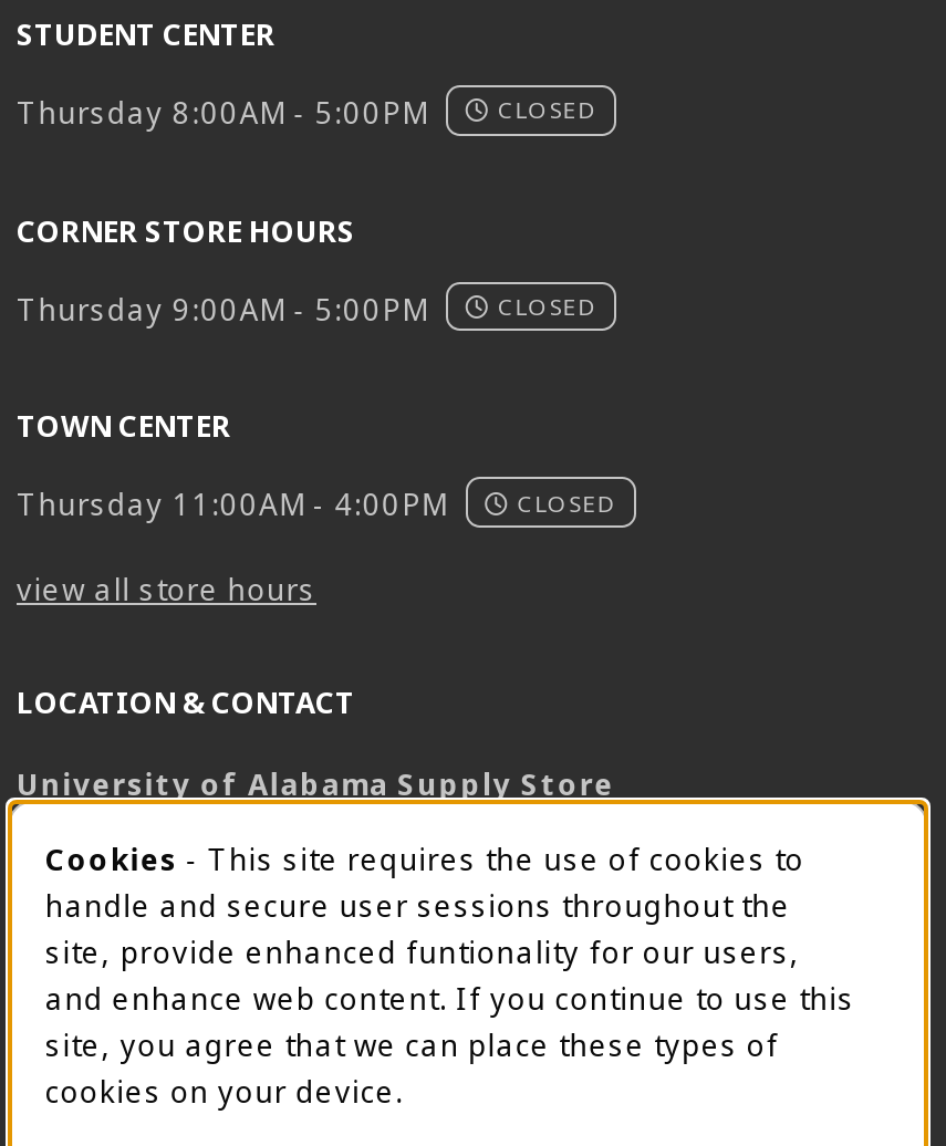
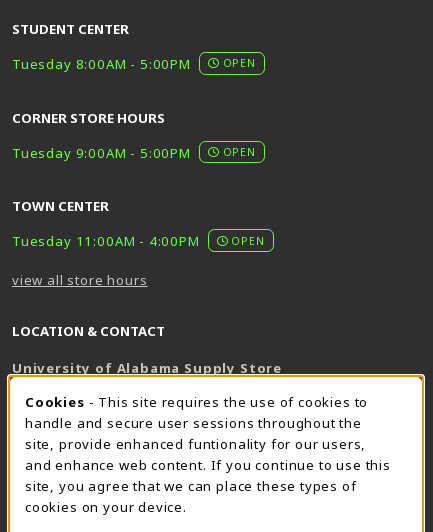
- Thursday 8:00AM - 5:00PM
- CLOSED
+ Tuesday 8:00AM - 5:00PM
+ OPEN

- Thursday 9:00AM - 5:00PM
- CLOSED
+ Tuesday 9:00AM - 5:00PM
+ OPEN

- Thursday 11:00AM - 4:00PM
- CLOSED
+ Tuesday 11:00AM - 4:00PM
+ OPEN
